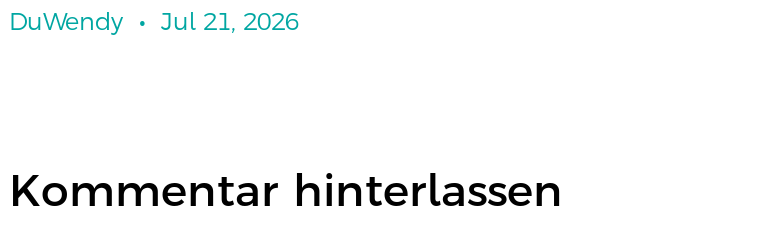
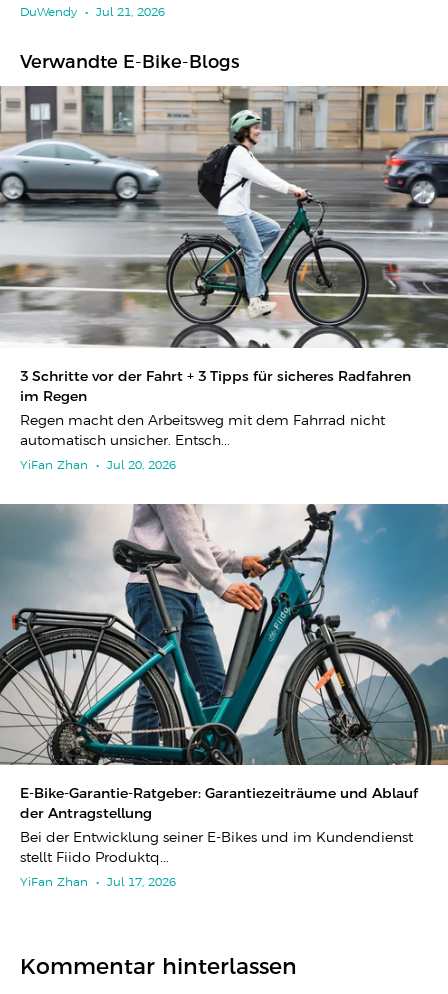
+ [image]
+ 3 Schritte vor der Fahrt + 3 Tipps für sicheres Radfahren
+ im Regen
+ Regen macht den Arbeitsweg mit dem Fahrrad nicht
+ automatisch unsicher. Entsch...
+ YiFan Zhan • Jul 20, 2026

+ [image]
+ E-Bike-Garantie-Ratgeber: Garantiezeiträume und Ablauf
+ der Antragstellung
+ Bei der Entwicklung seiner E-Bikes und im Kundendienst
+ stellt Fiido Produktq...
+ YiFan Zhan • Jul 17, 2026

+ Verwandte E-Bike-Blogs
